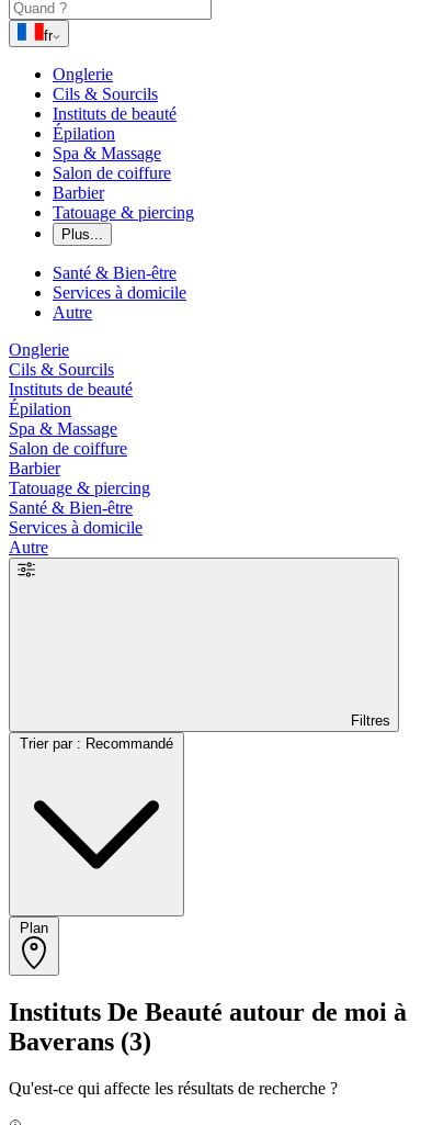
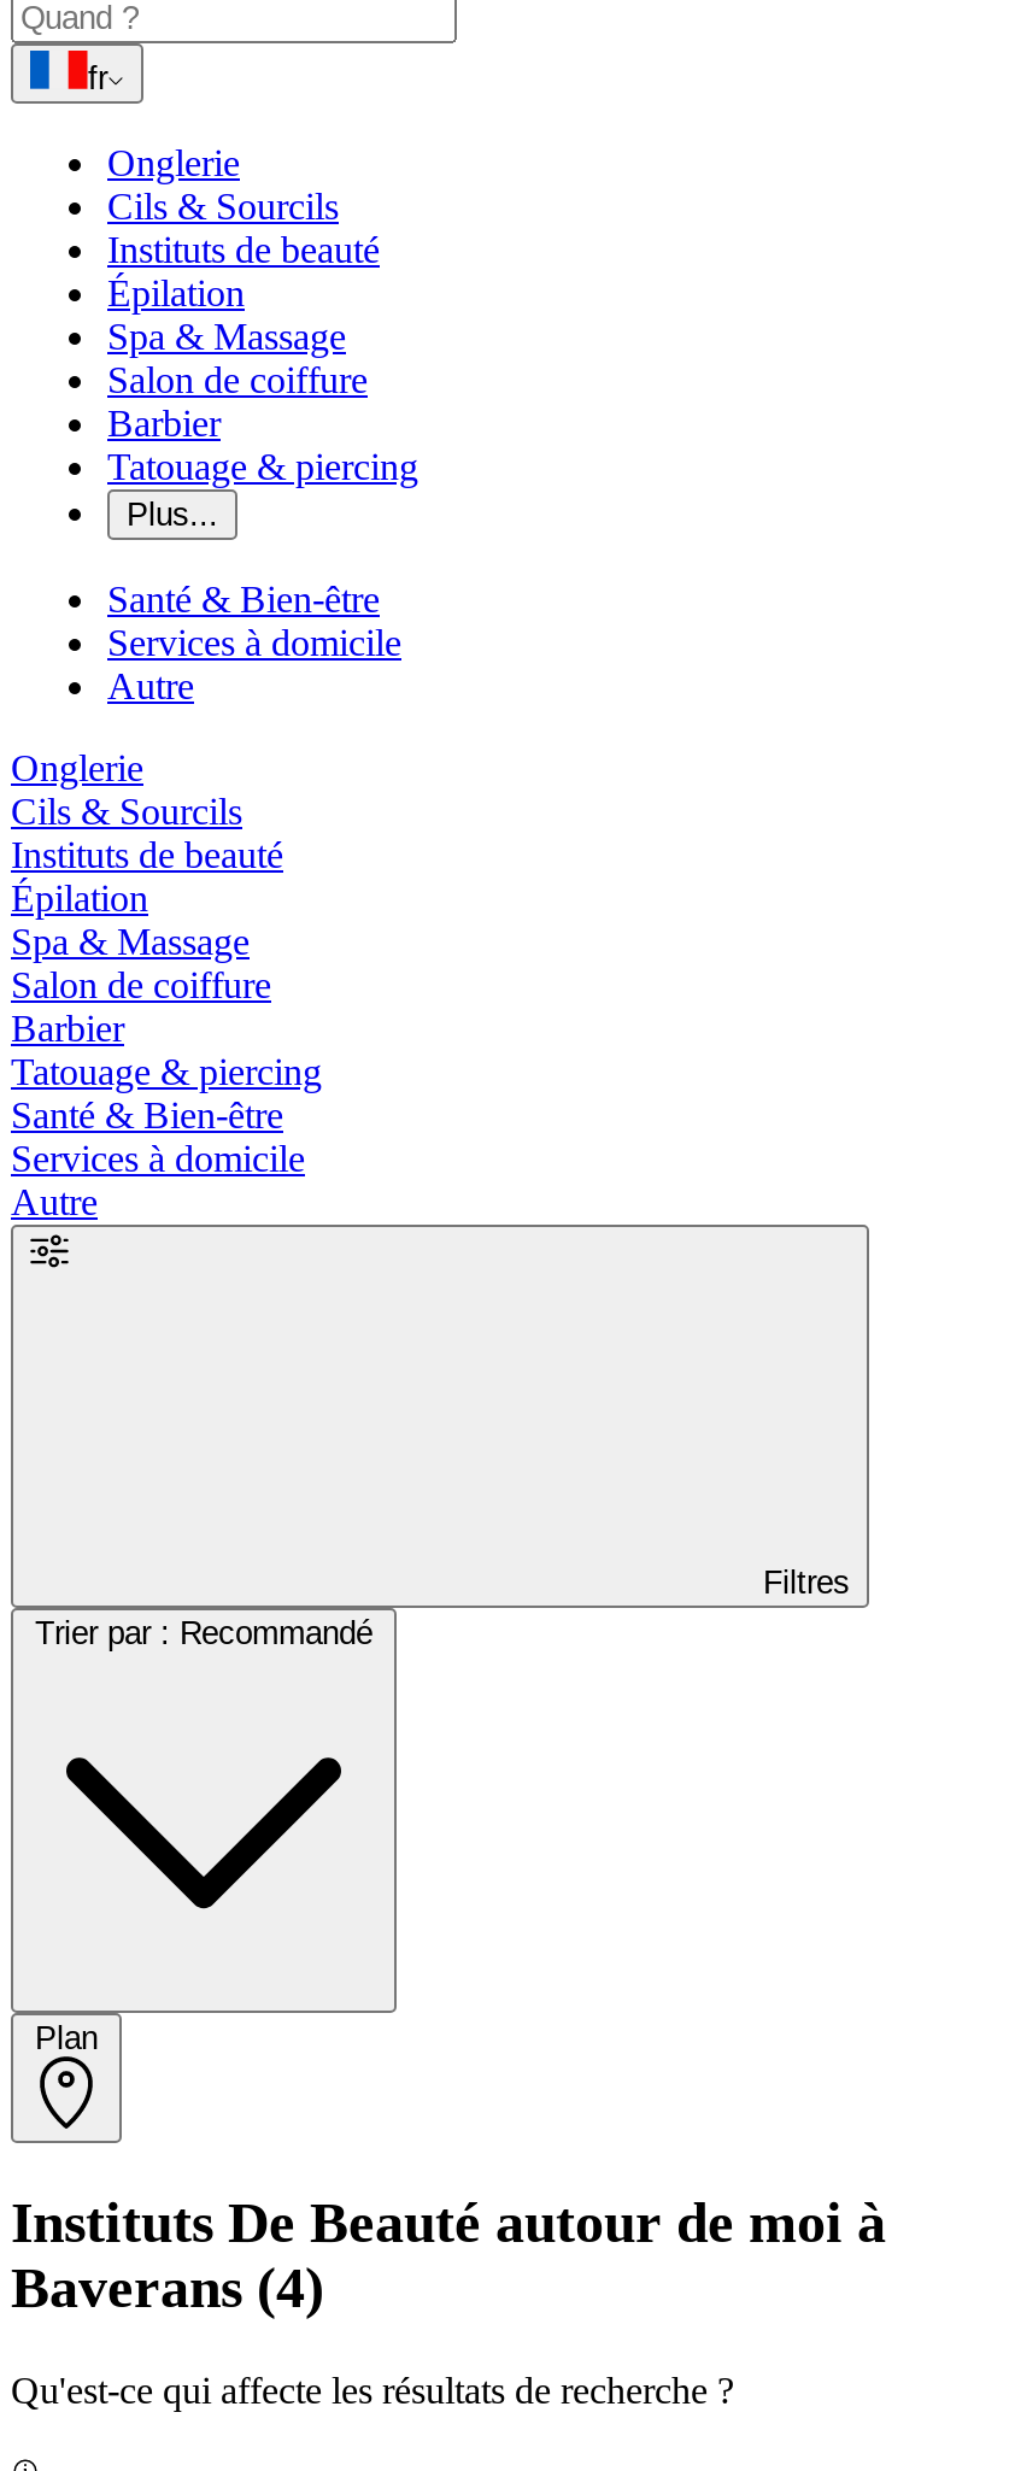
- Baverans (3)
+ Baverans (4)
